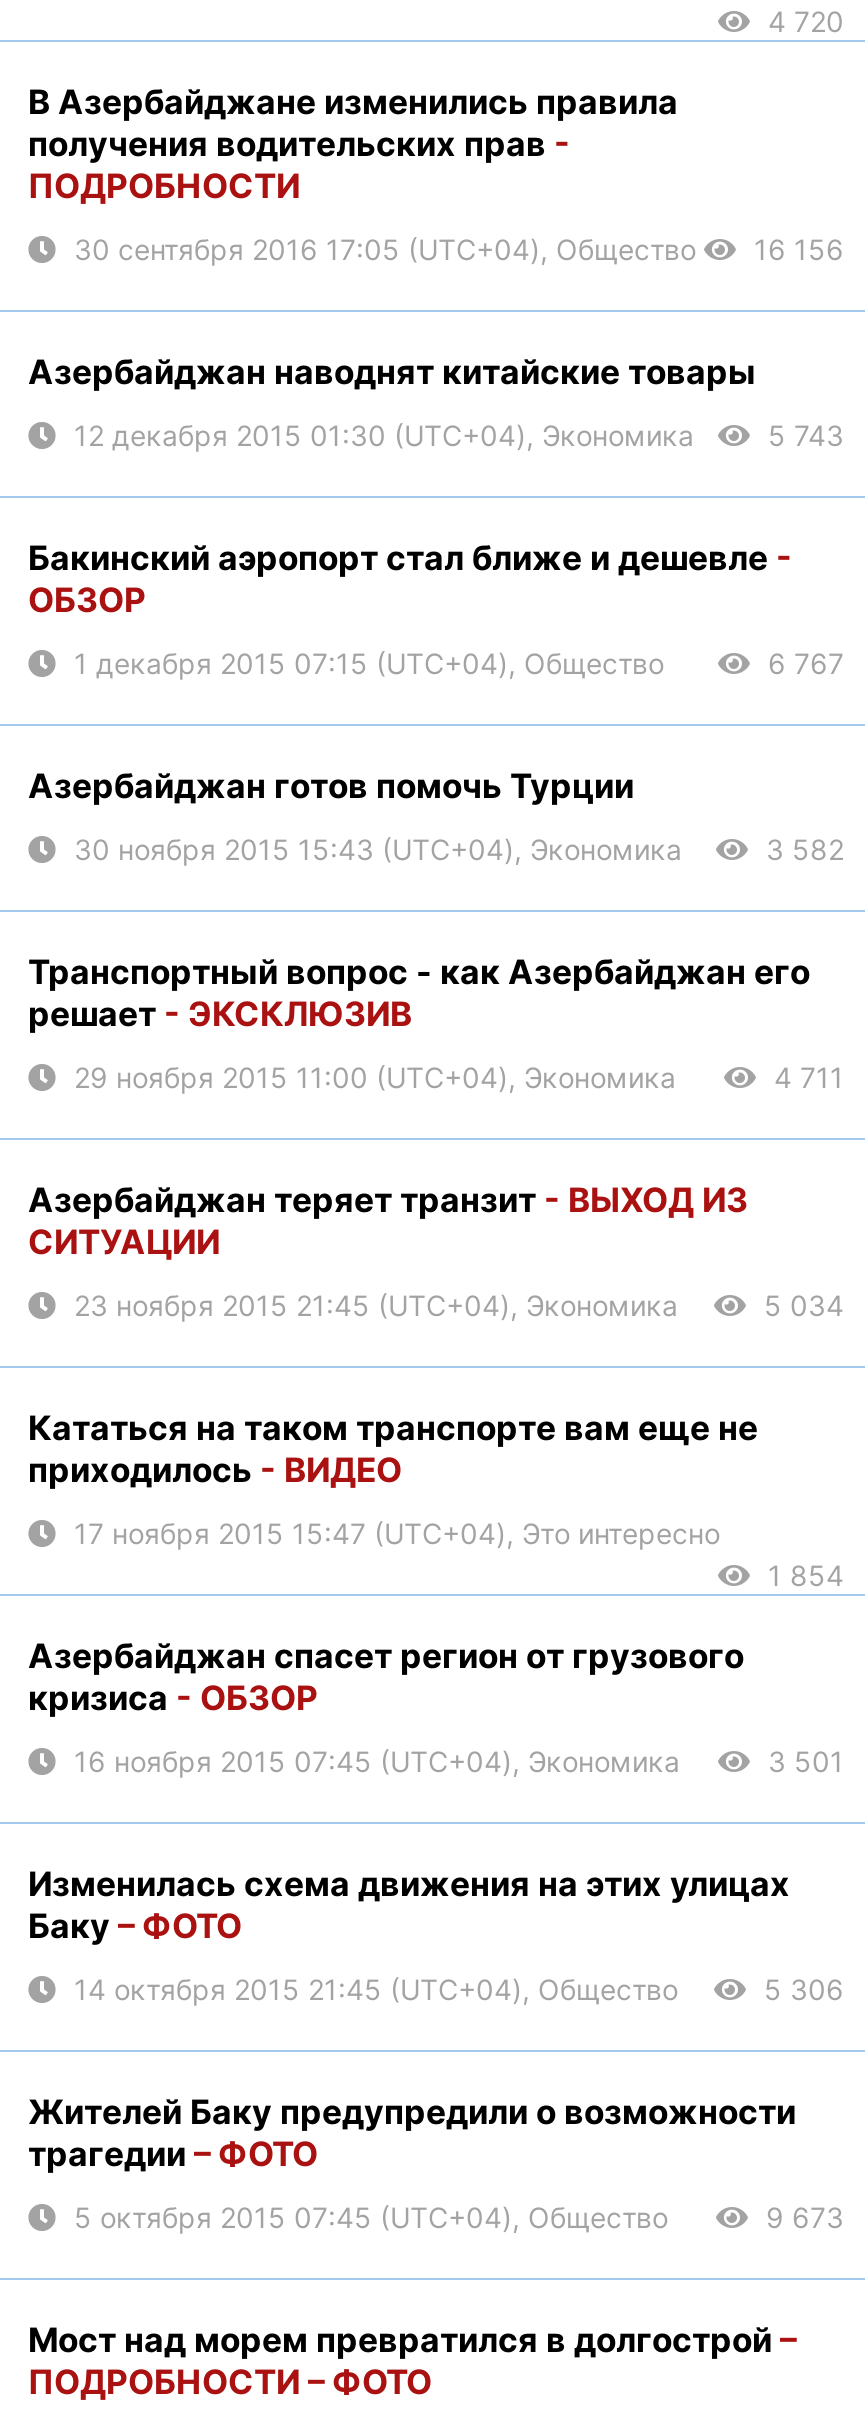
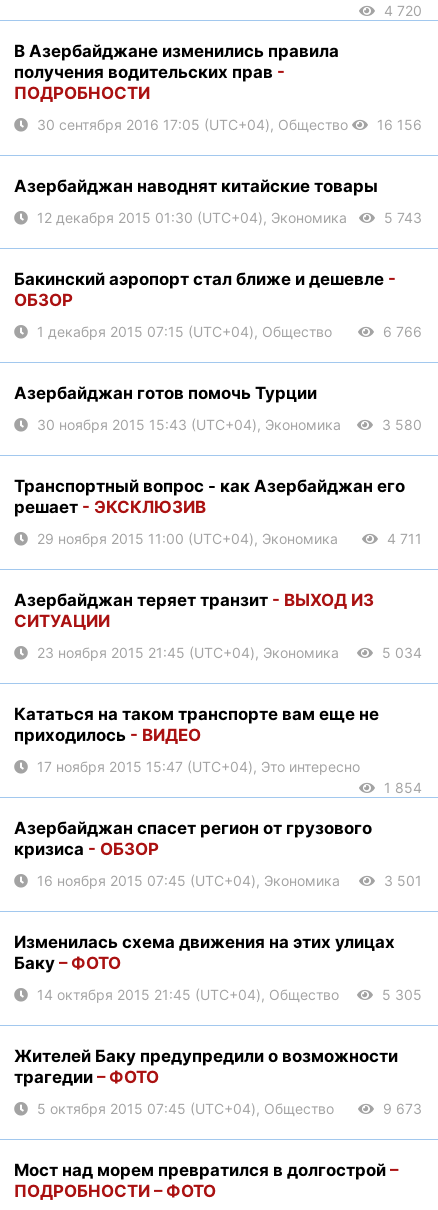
- 6 767
+ 6 766

- 3 582
+ 3 580

- 5 306
+ 5 305
